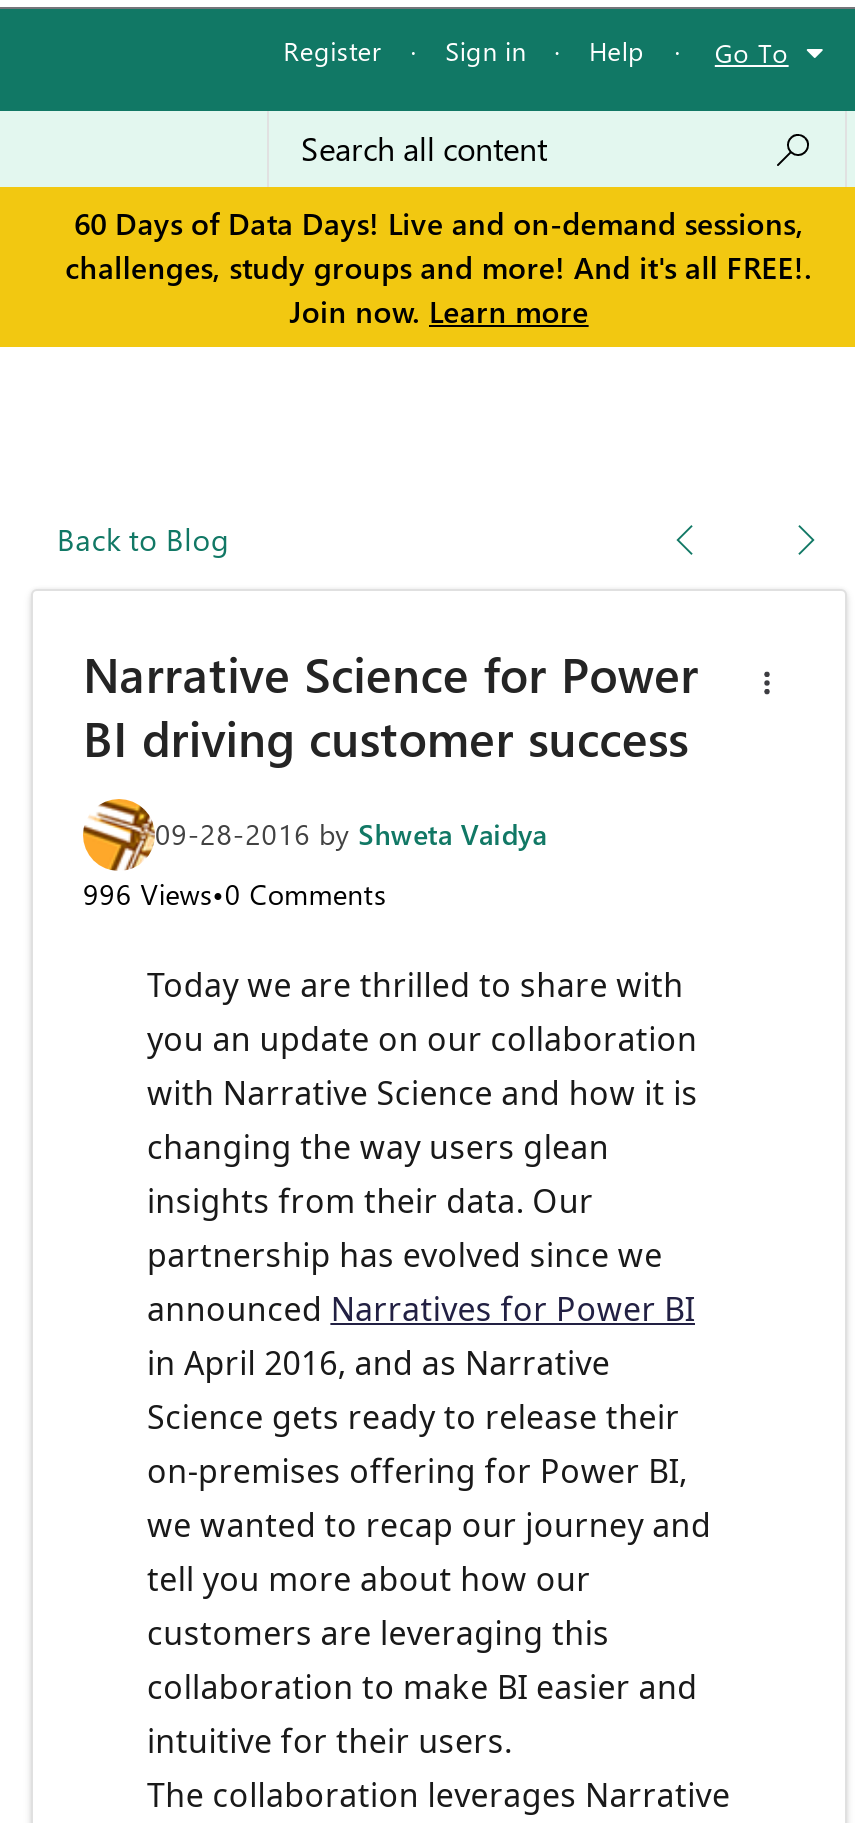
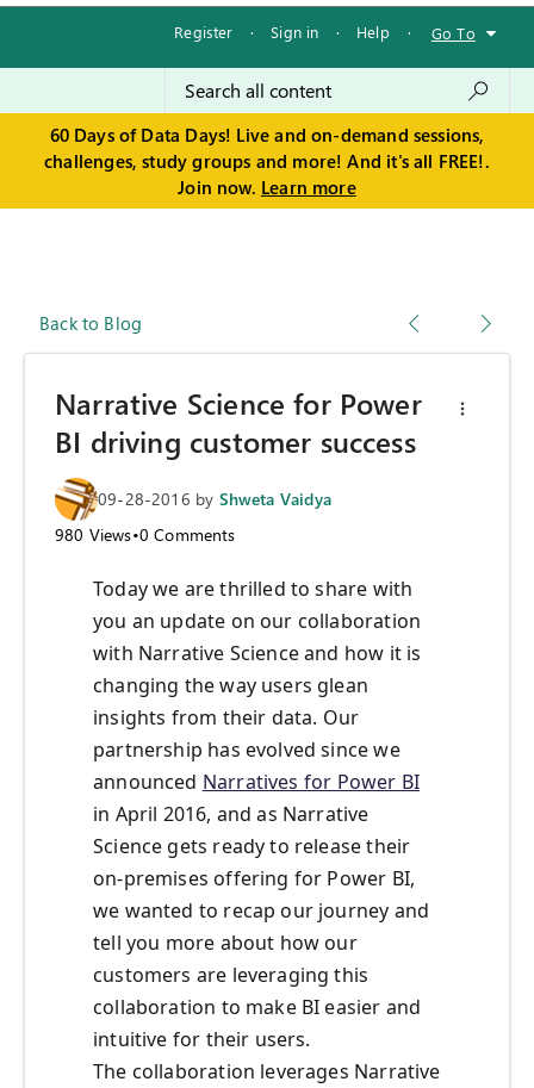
- 996 Views•0 Comments
+ 980 Views•0 Comments
